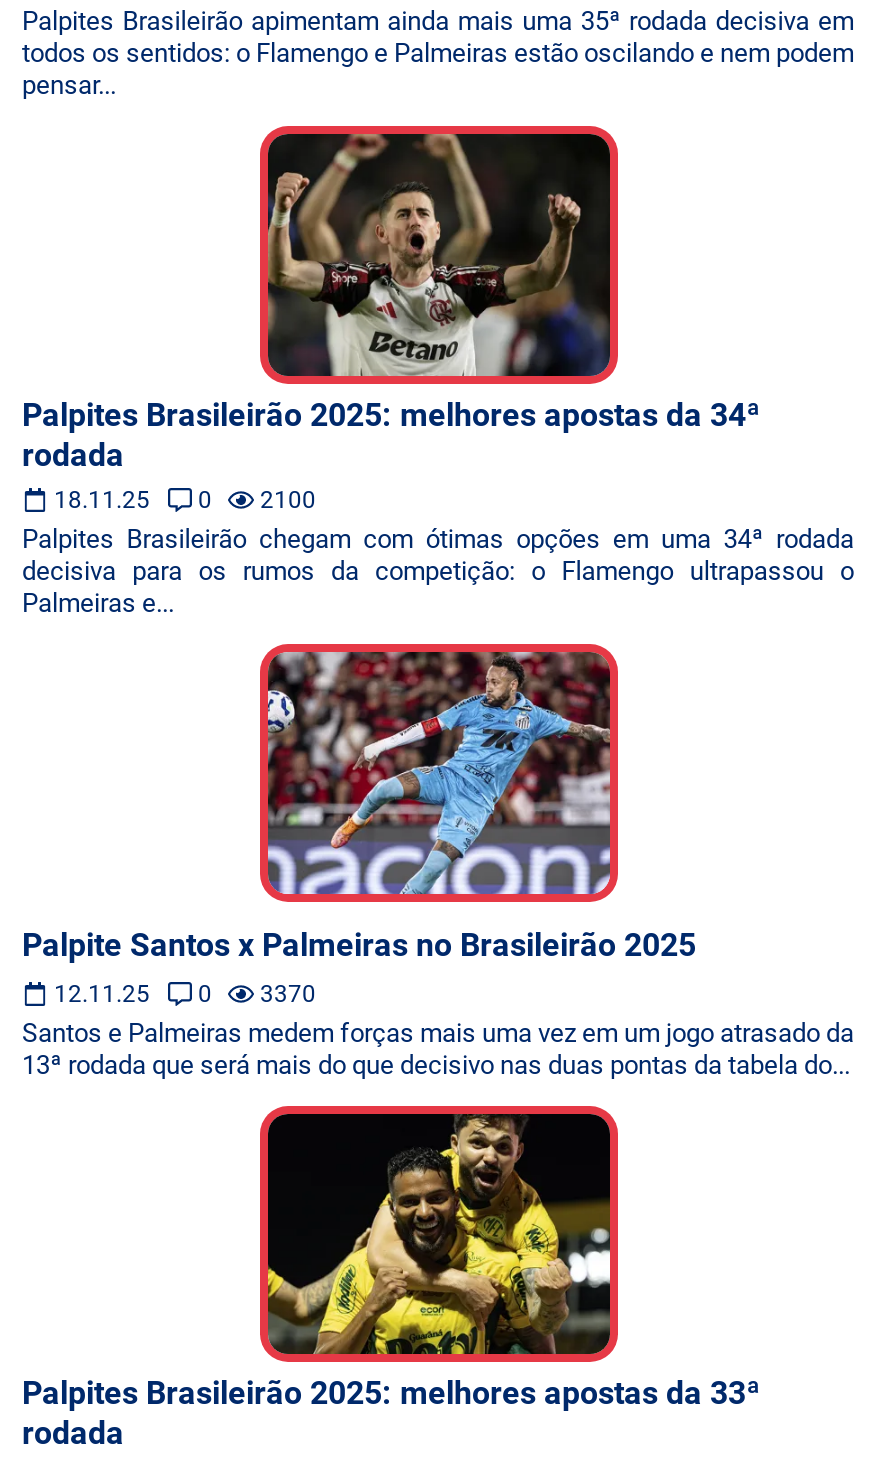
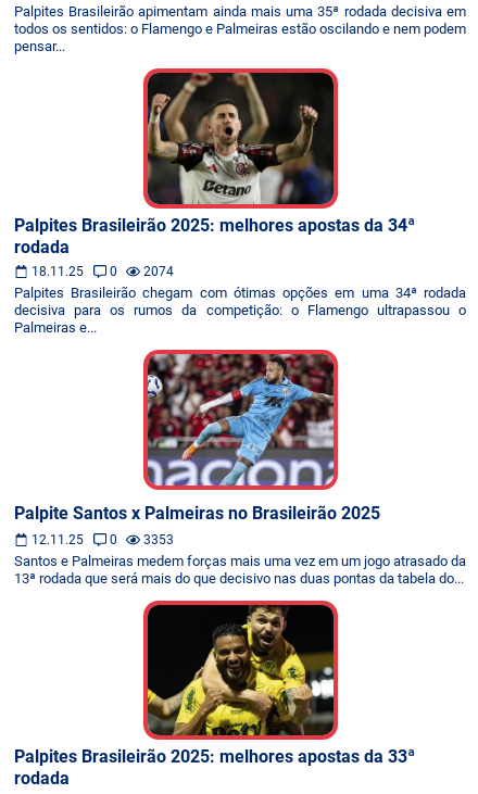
- 18.11.25 0 2100
+ 18.11.25 0 2074

- 12.11.25 0 3370
+ 12.11.25 0 3353
